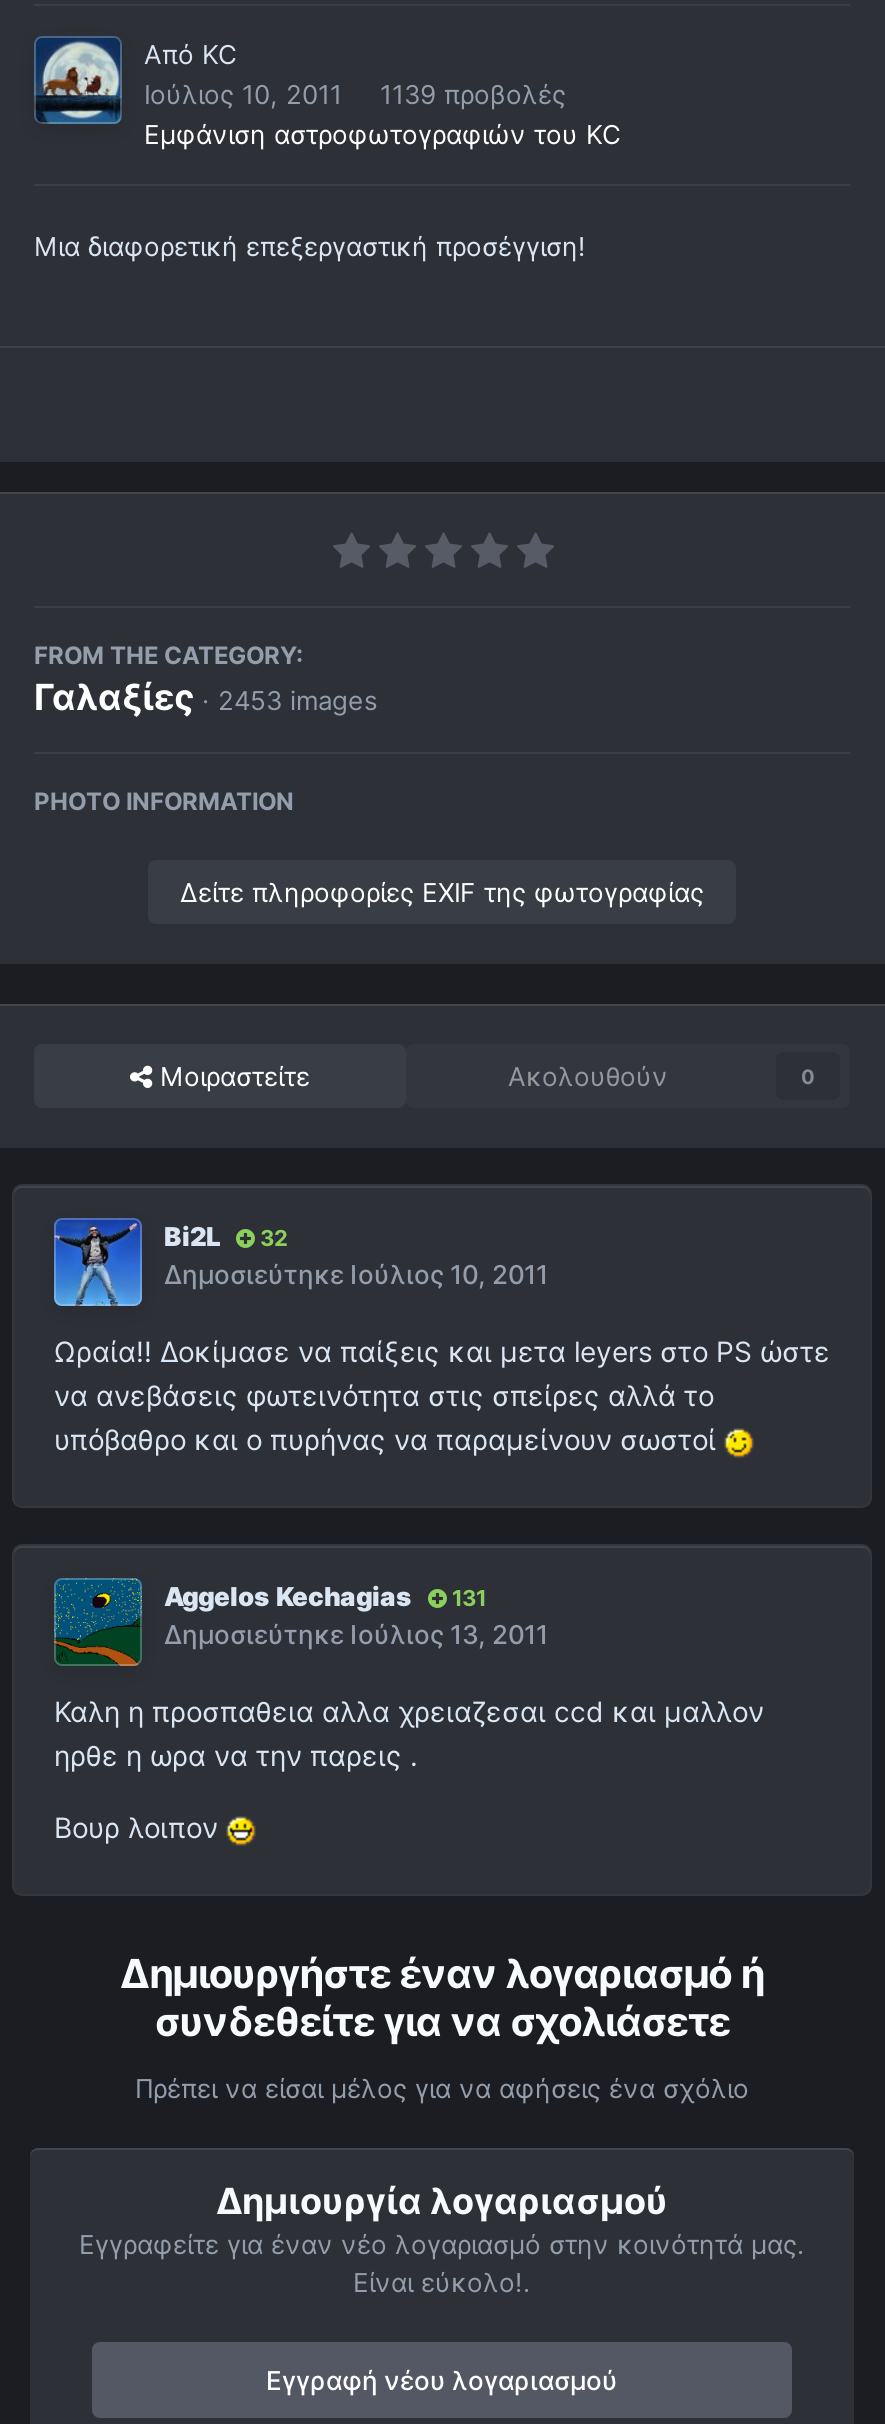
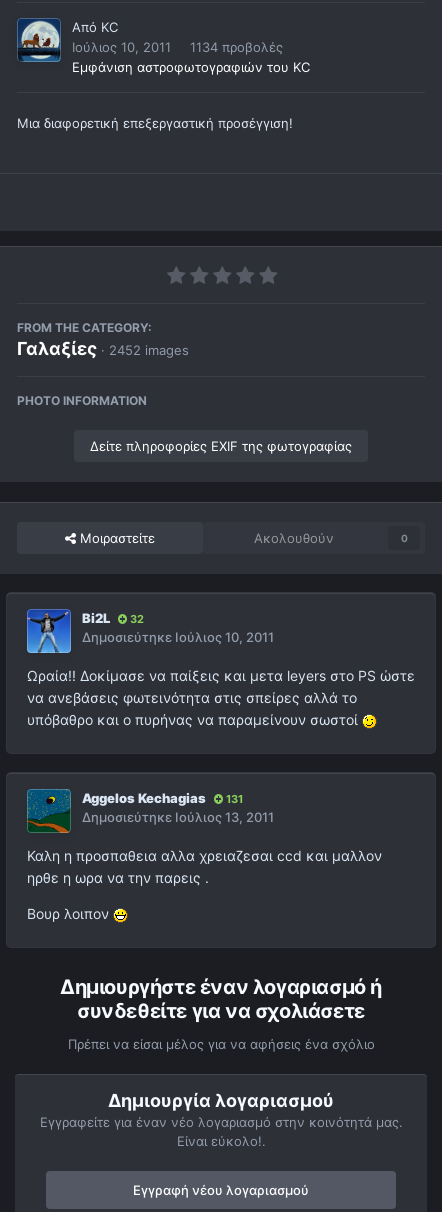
- Ιούλιος 10, 2011 1139 προβολές
+ Ιούλιος 10, 2011 1134 προβολές

- Γαλαξίες · 2453 images
+ Γαλαξίες · 2452 images
